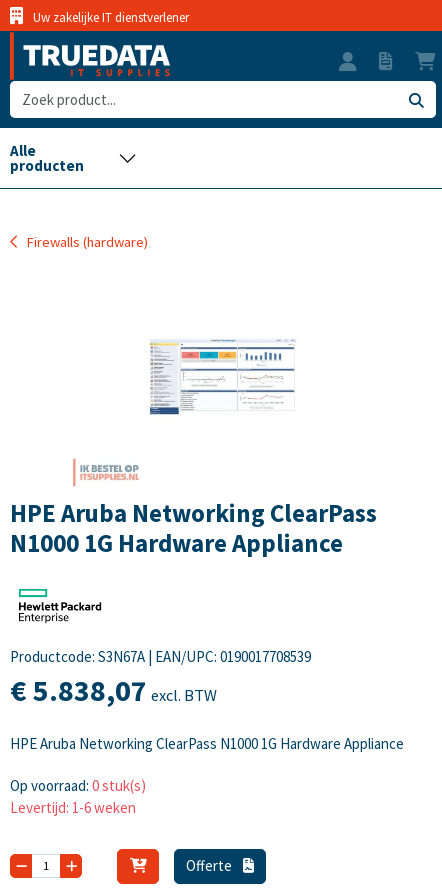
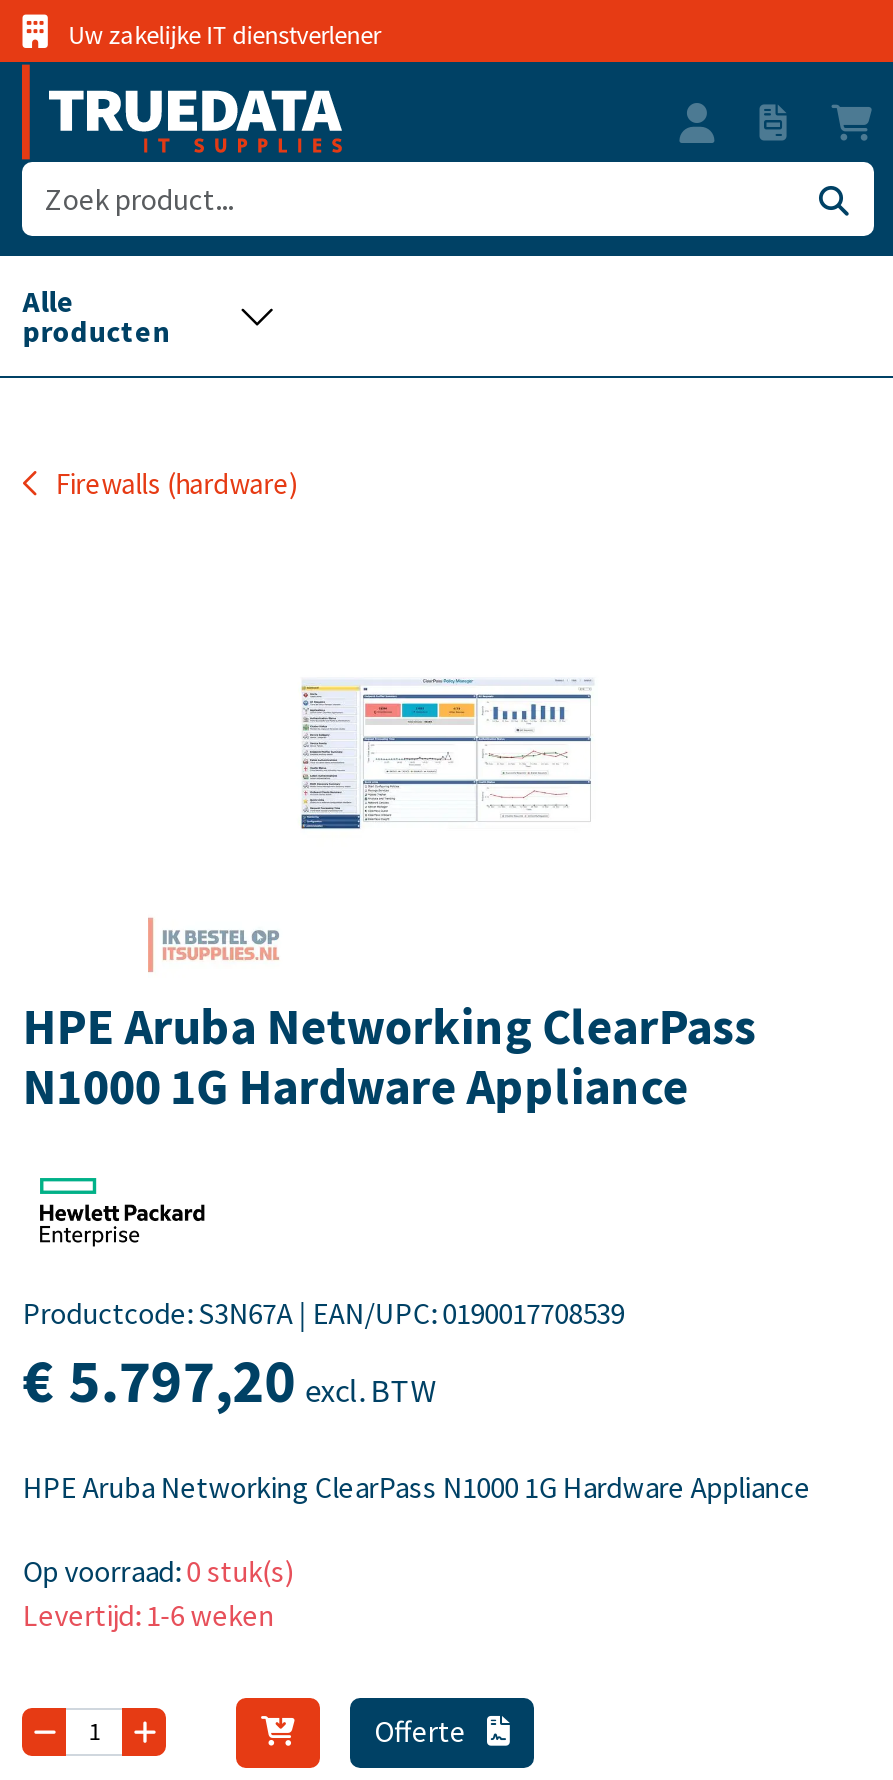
- €5.838,07 excl. BTW
+ €5.797,20 excl. BTW
